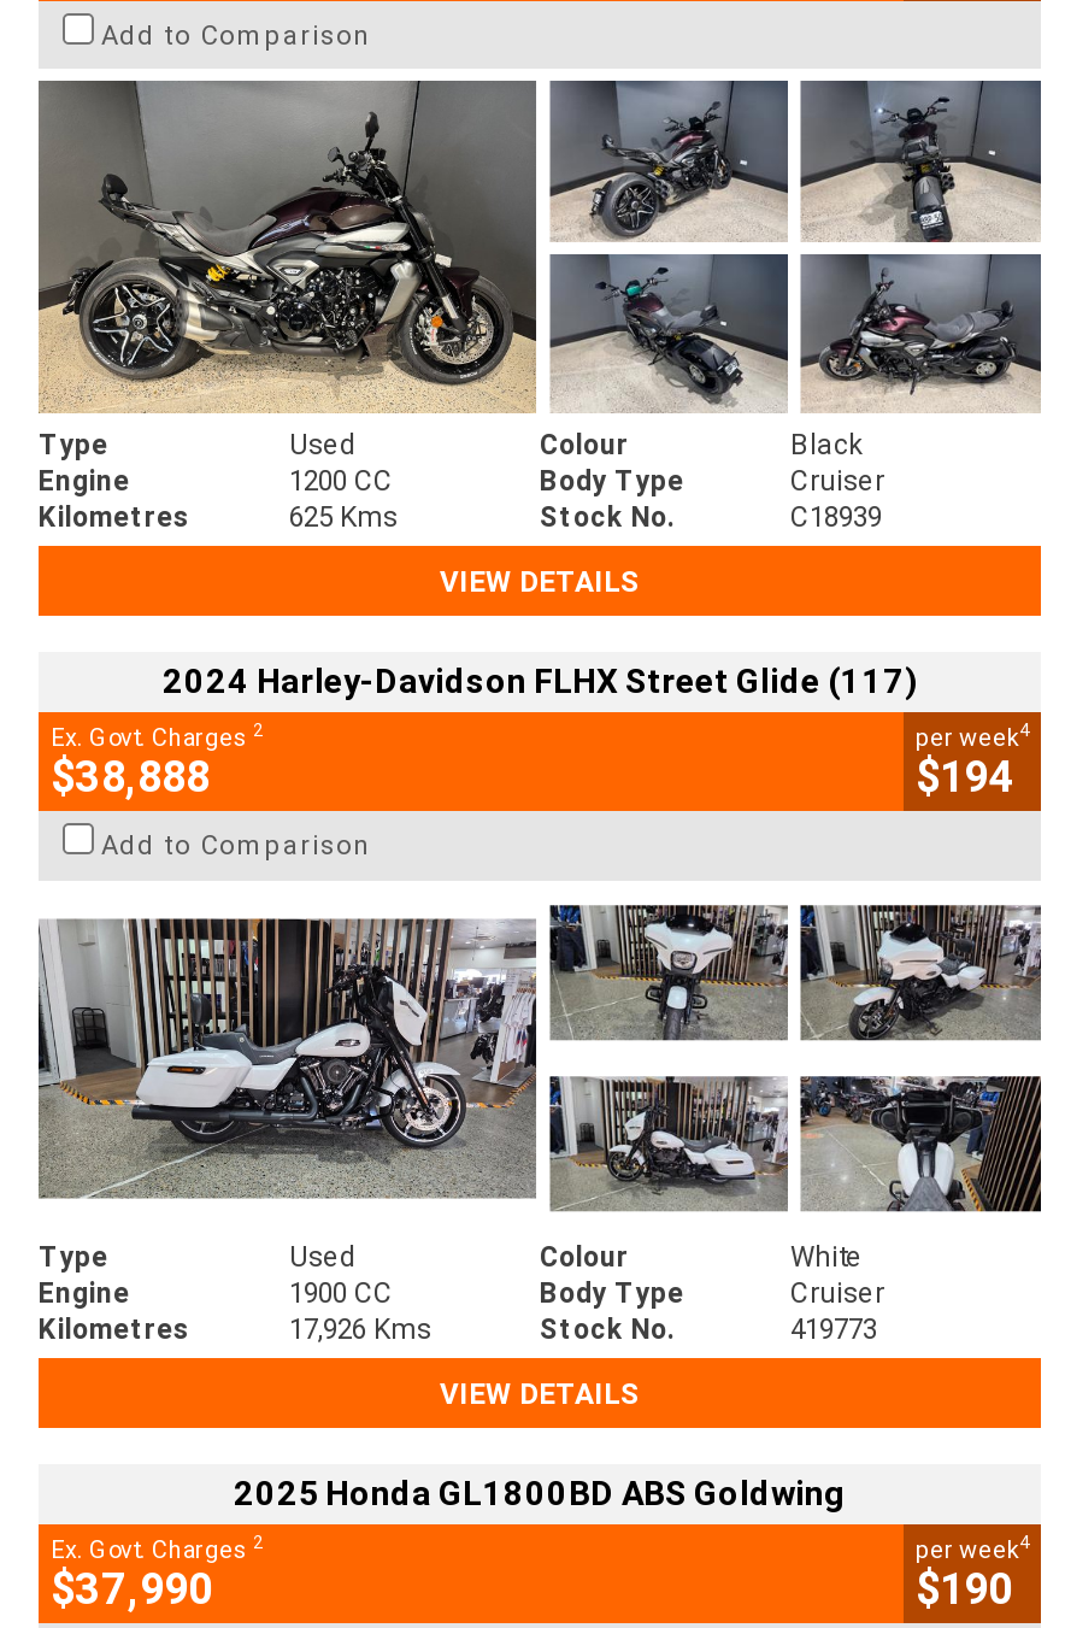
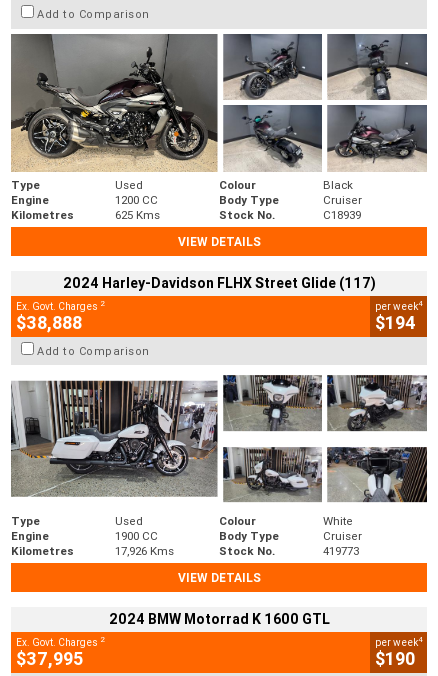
- 2025 Honda GL1800BD ABS Goldwing
+ 2024 BMW Motorrad K 1600 GTL

- $37,990
+ $37,995
